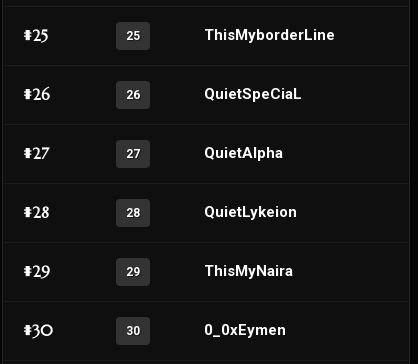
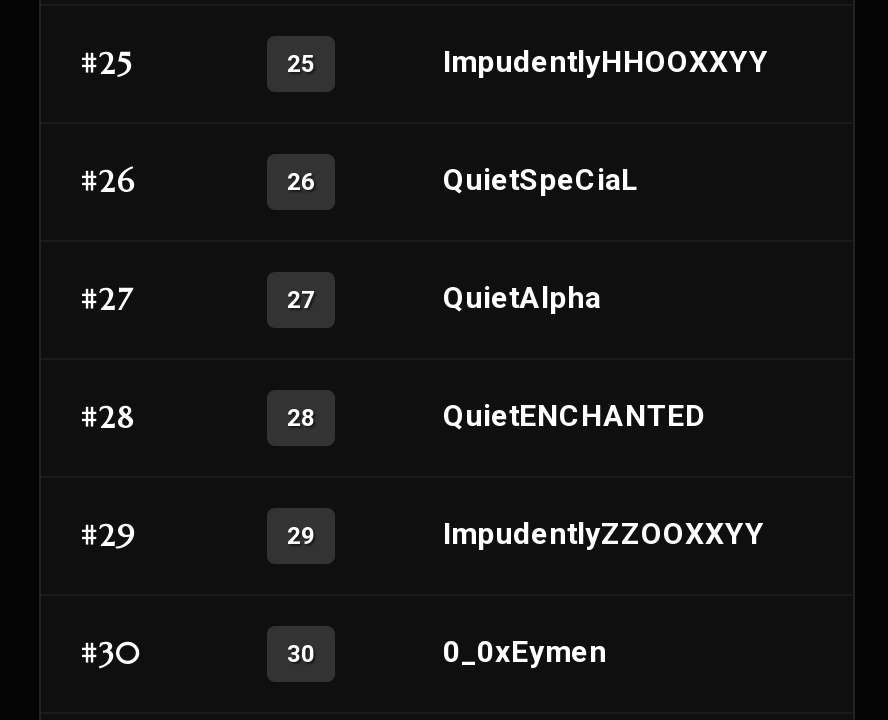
- ThisMyborderLine
+ ImpudentlyHHOOXXYY

- QuietLykeion
+ QuietENCHANTED

- ThisMyNaira
+ ImpudentlyZZOOXXYY
